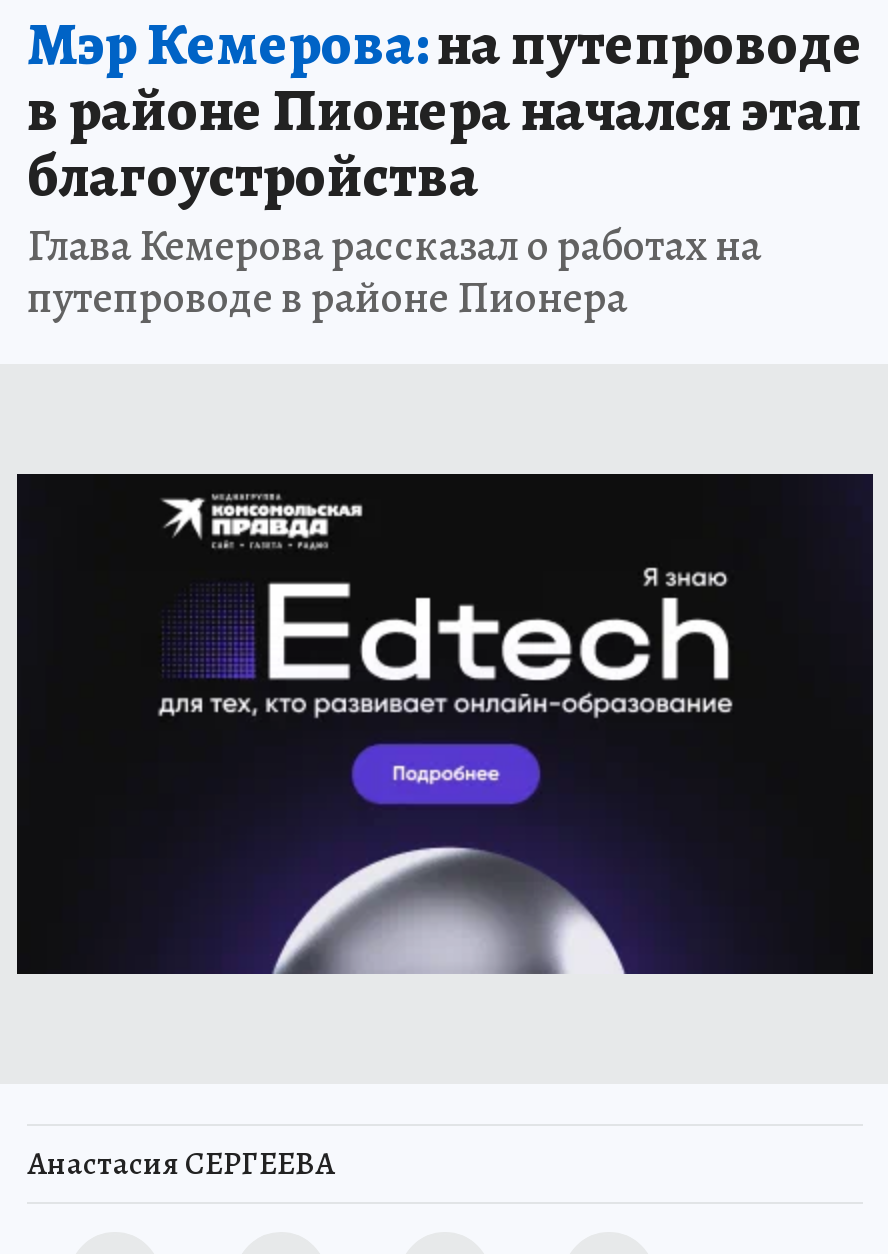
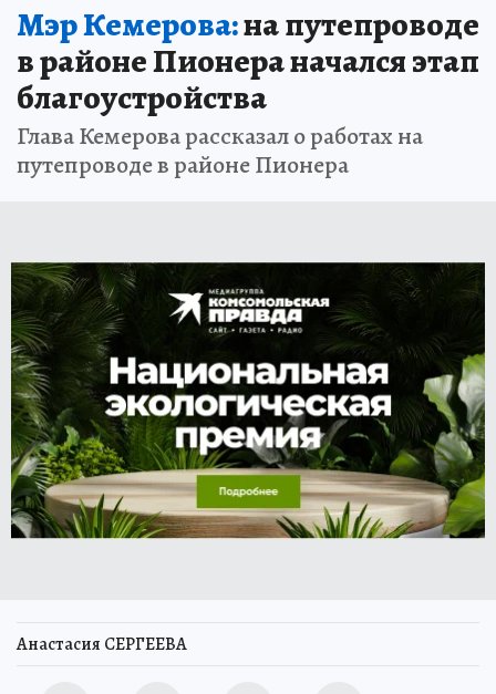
- [image]
+ [image]
